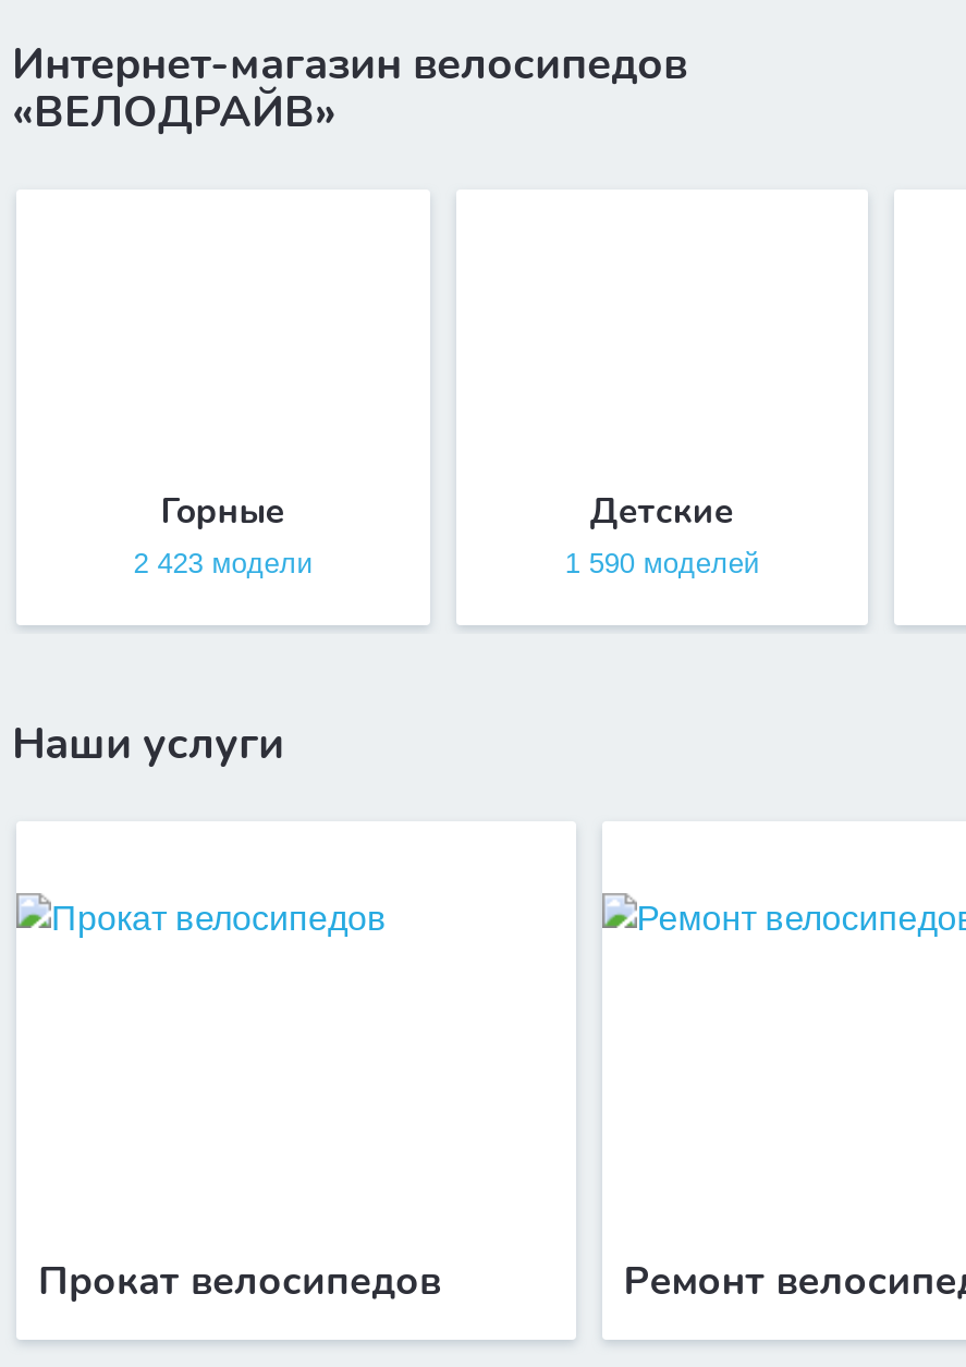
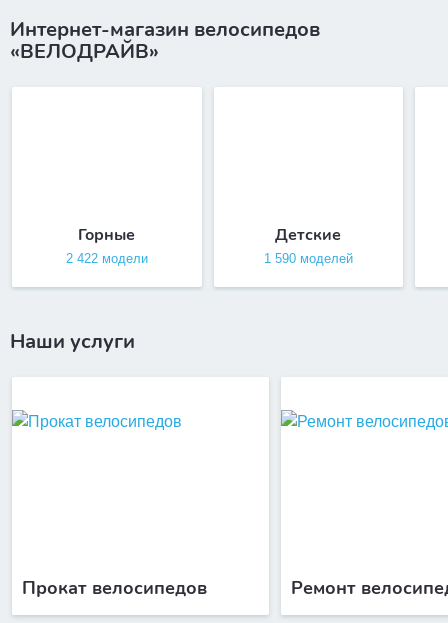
- 2 423 модели
+ 2 422 модели
